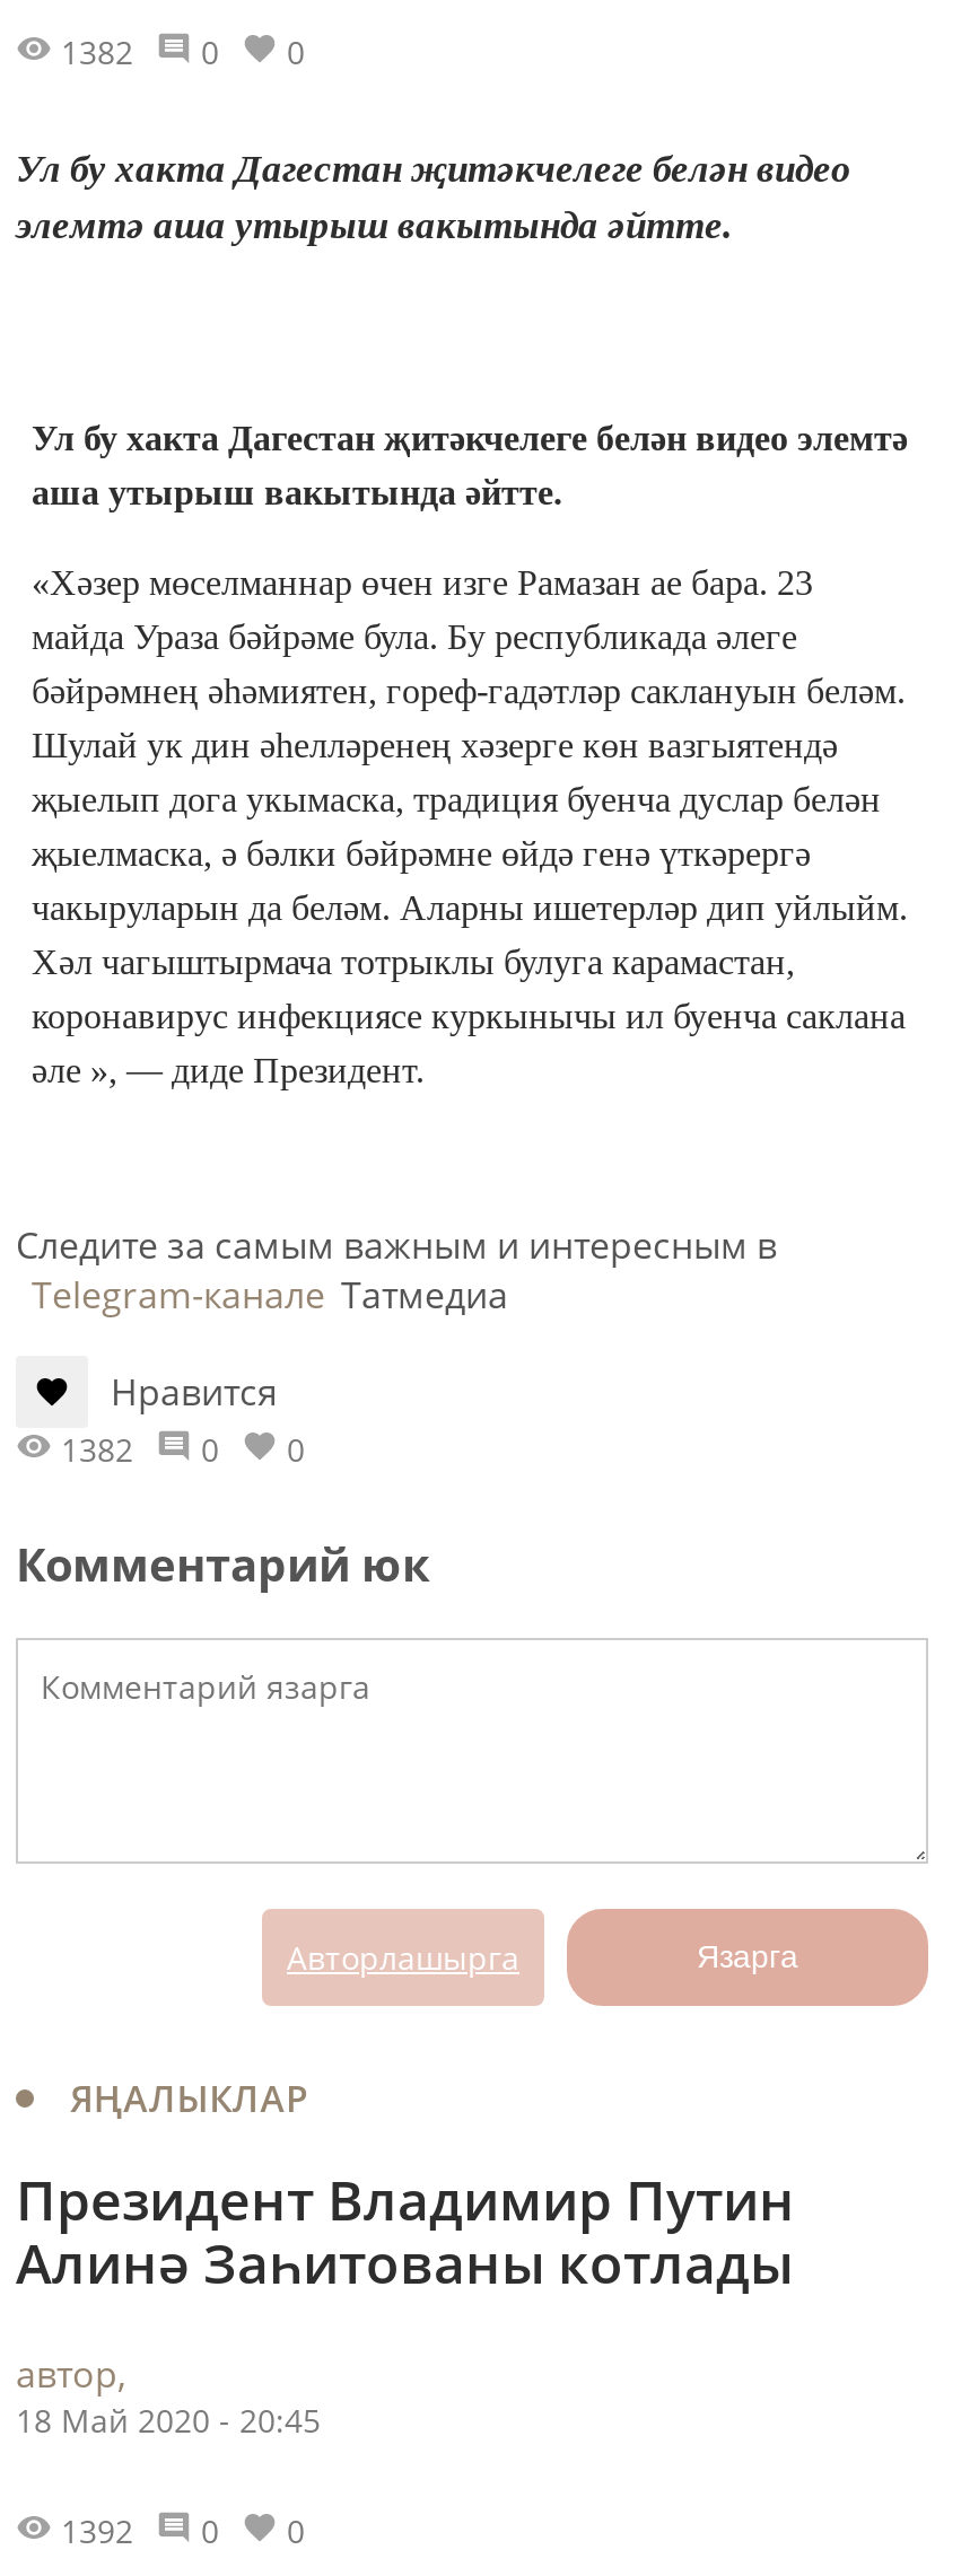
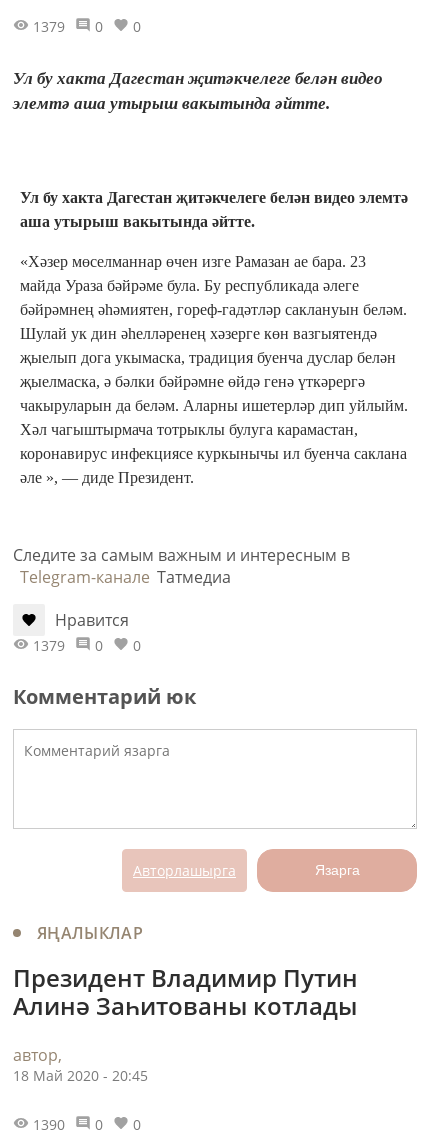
- 1382 0 0
+ 1379 0 0

- 1382 0 0
+ 1379 0 0

- 1392 0 0
+ 1390 0 0
